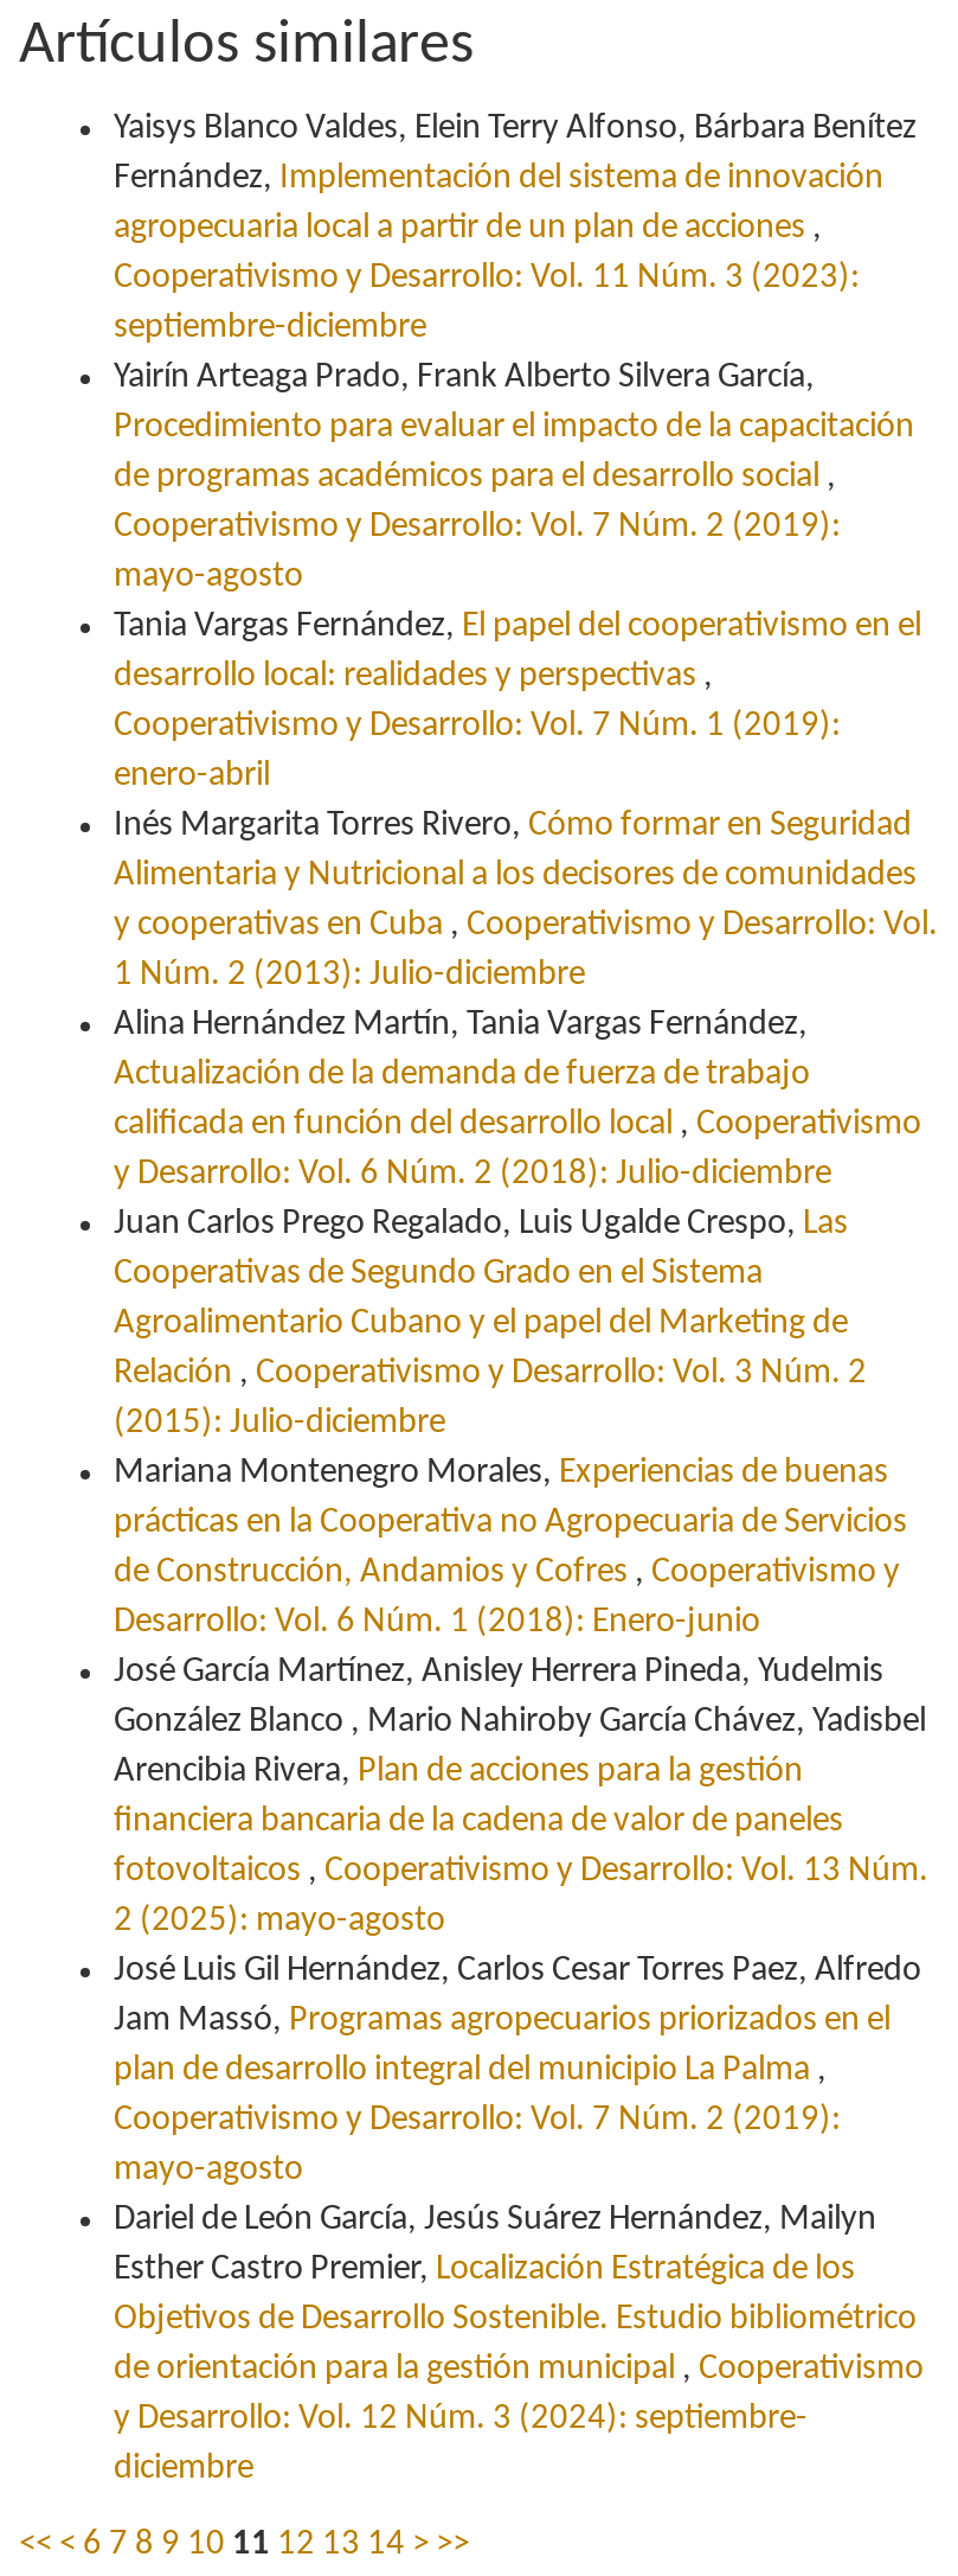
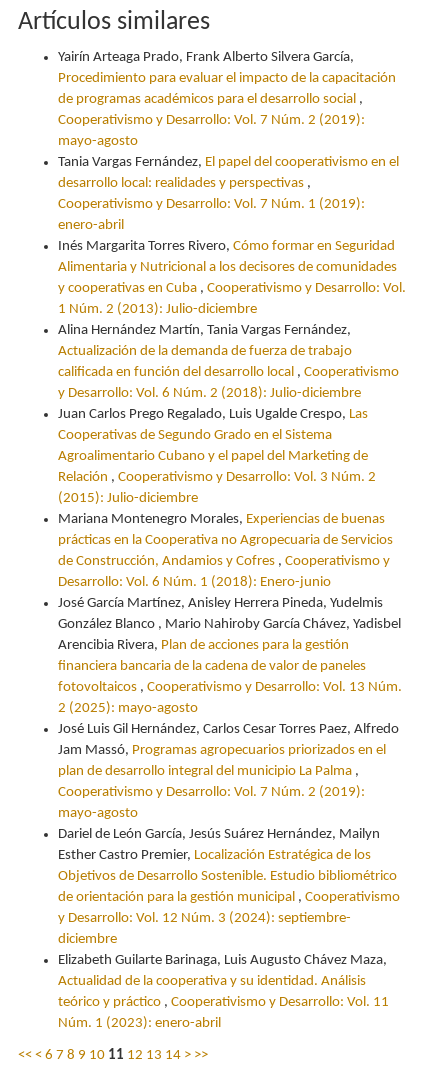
- Yaisys Blanco Valdes, Elein Terry Alfonso, Bárbara Benítez
- Fernández, Implementación del sistema de innovación
- agropecuaria local a partir de un plan de acciones,
- Cooperativismo y Desarrollo: Vol. 11 Núm. 3 (2023):
- septiembre-diciembre

moved up: Yairín Arteaga Prado, Frank Alberto Silvera García, | Procedimiento para evaluar el impacto de la capacitación | de programas académicos para el desarrollo social, | ... | y Desarrollo: Vol. 12 Núm. 3 (2024): septiembre- | diciembre

+ Elizabeth Guilarte Barinaga, Luis Augusto Chávez Maza,
+ Actualidad de la cooperativa y su identidad. Análisis
+ teórico y práctico, Cooperativismo y Desarrollo: Vol. 11
+ Núm. 1 (2023): enero-abril
